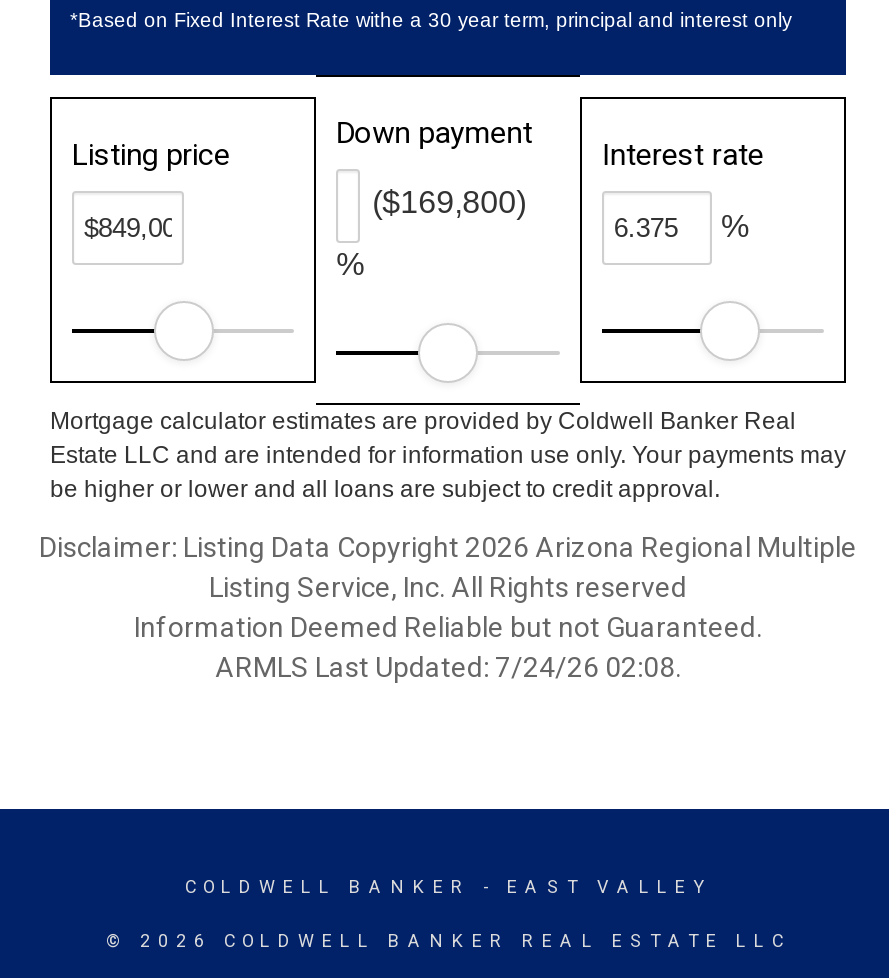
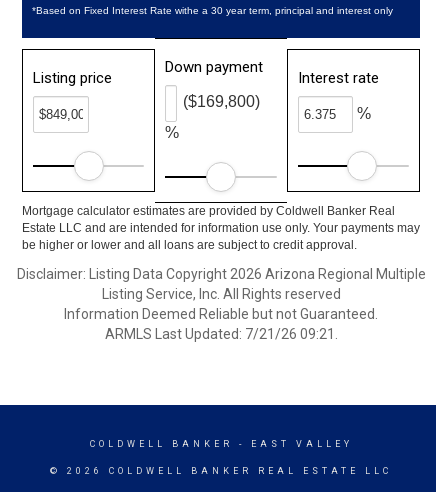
- ARMLS Last Updated: 7/24/26 02:08.
+ ARMLS Last Updated: 7/21/26 09:21.
